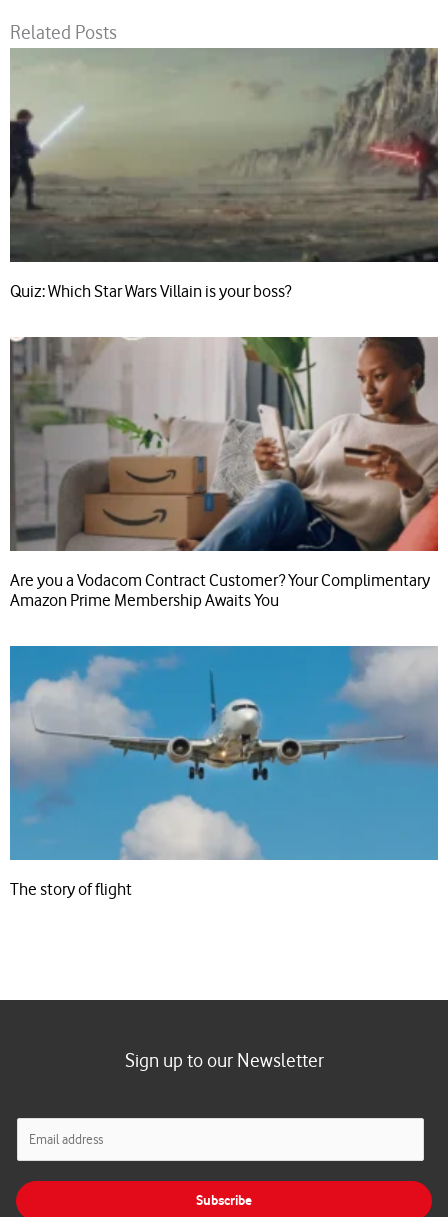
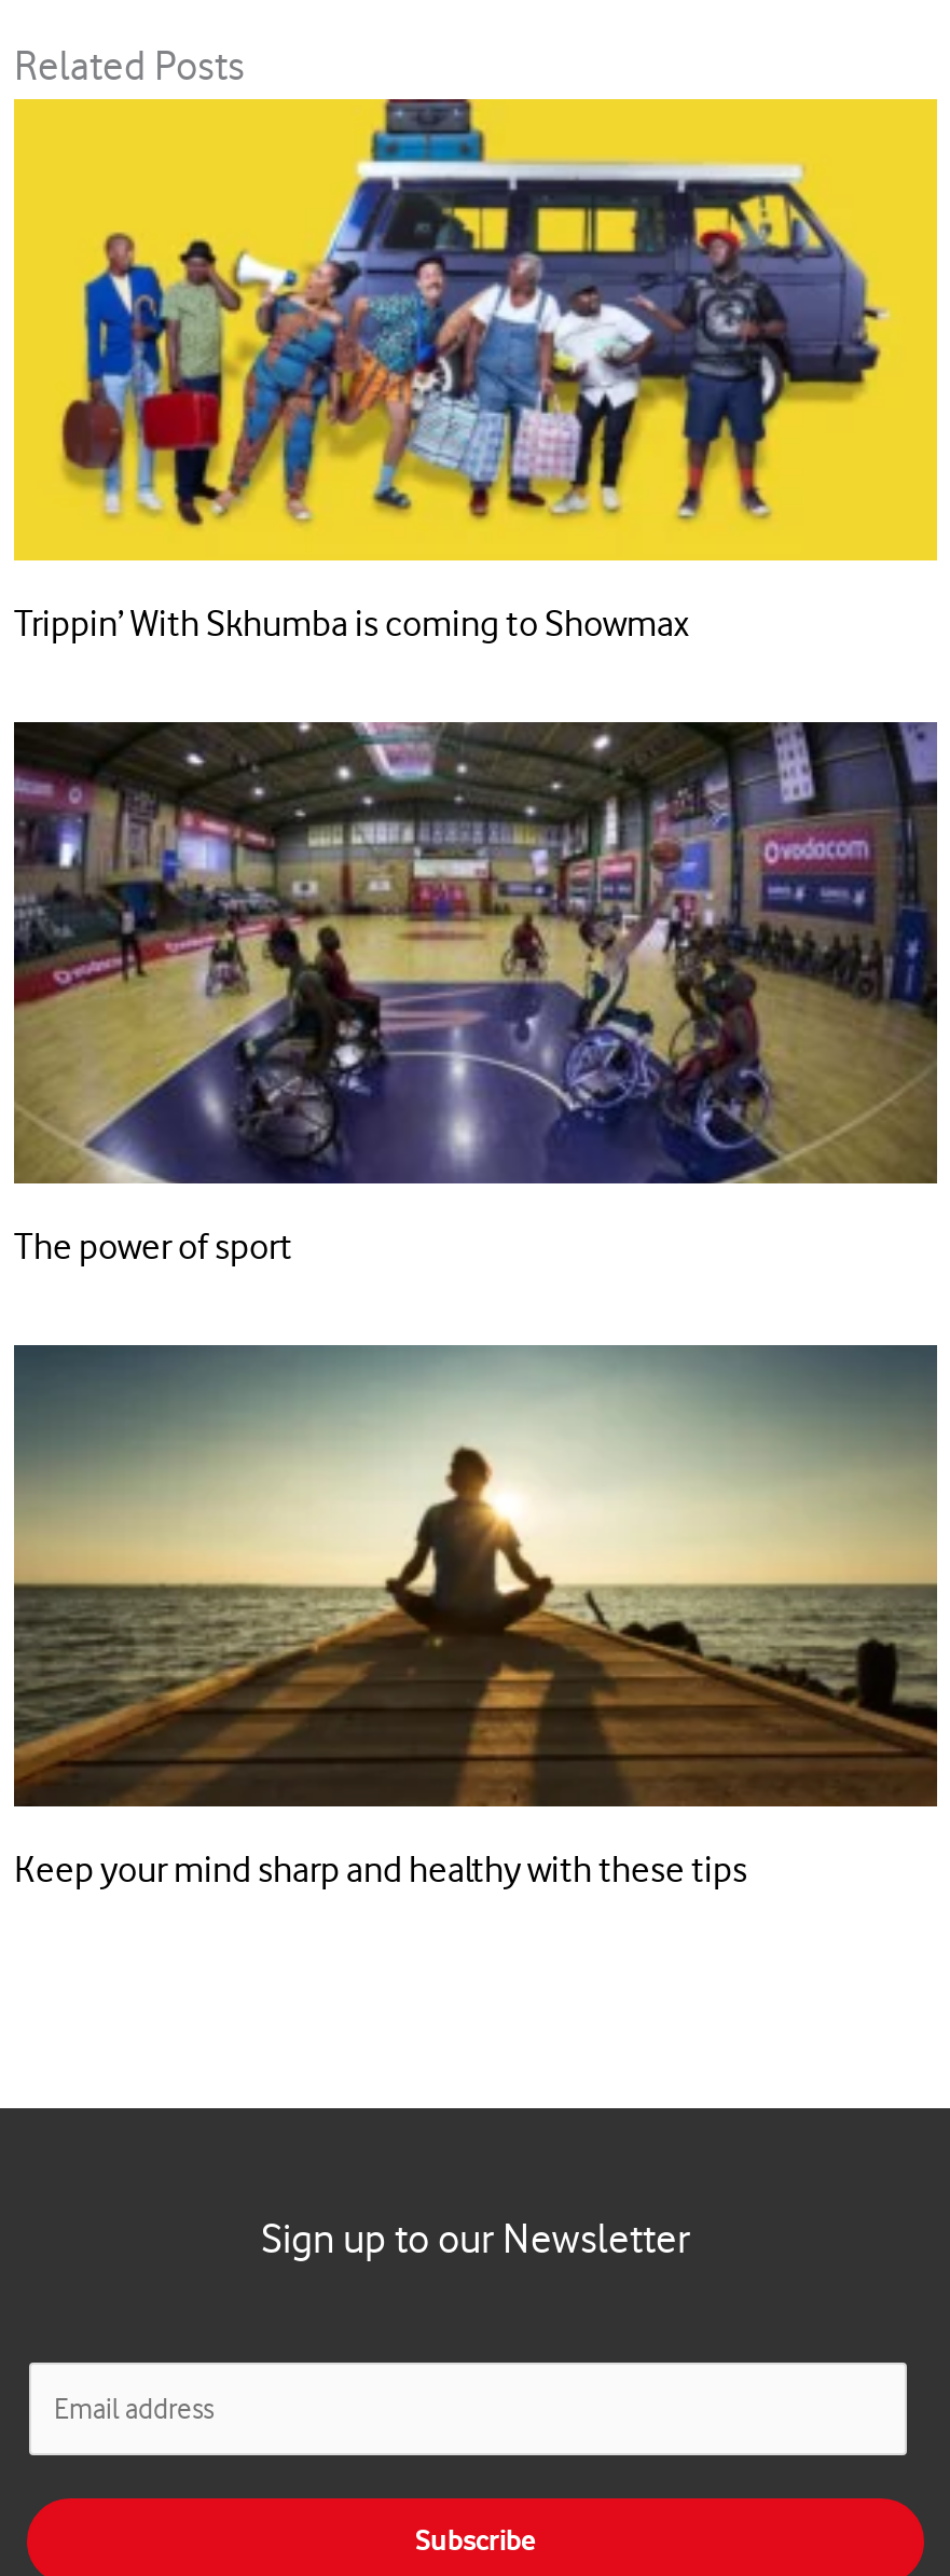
- [image]
- Quiz: Which Star Wars Villain is your boss?
+ [image]
+ Trippin’ With Skhumba is coming to Showmax

- [image]
- Are you a Vodacom Contract Customer? Your Complimentary
- Amazon Prime Membership Awaits You
+ [image]
+ The power of sport

- [image]
- The story of flight
+ [image]
+ Keep your mind sharp and healthy with these tips
